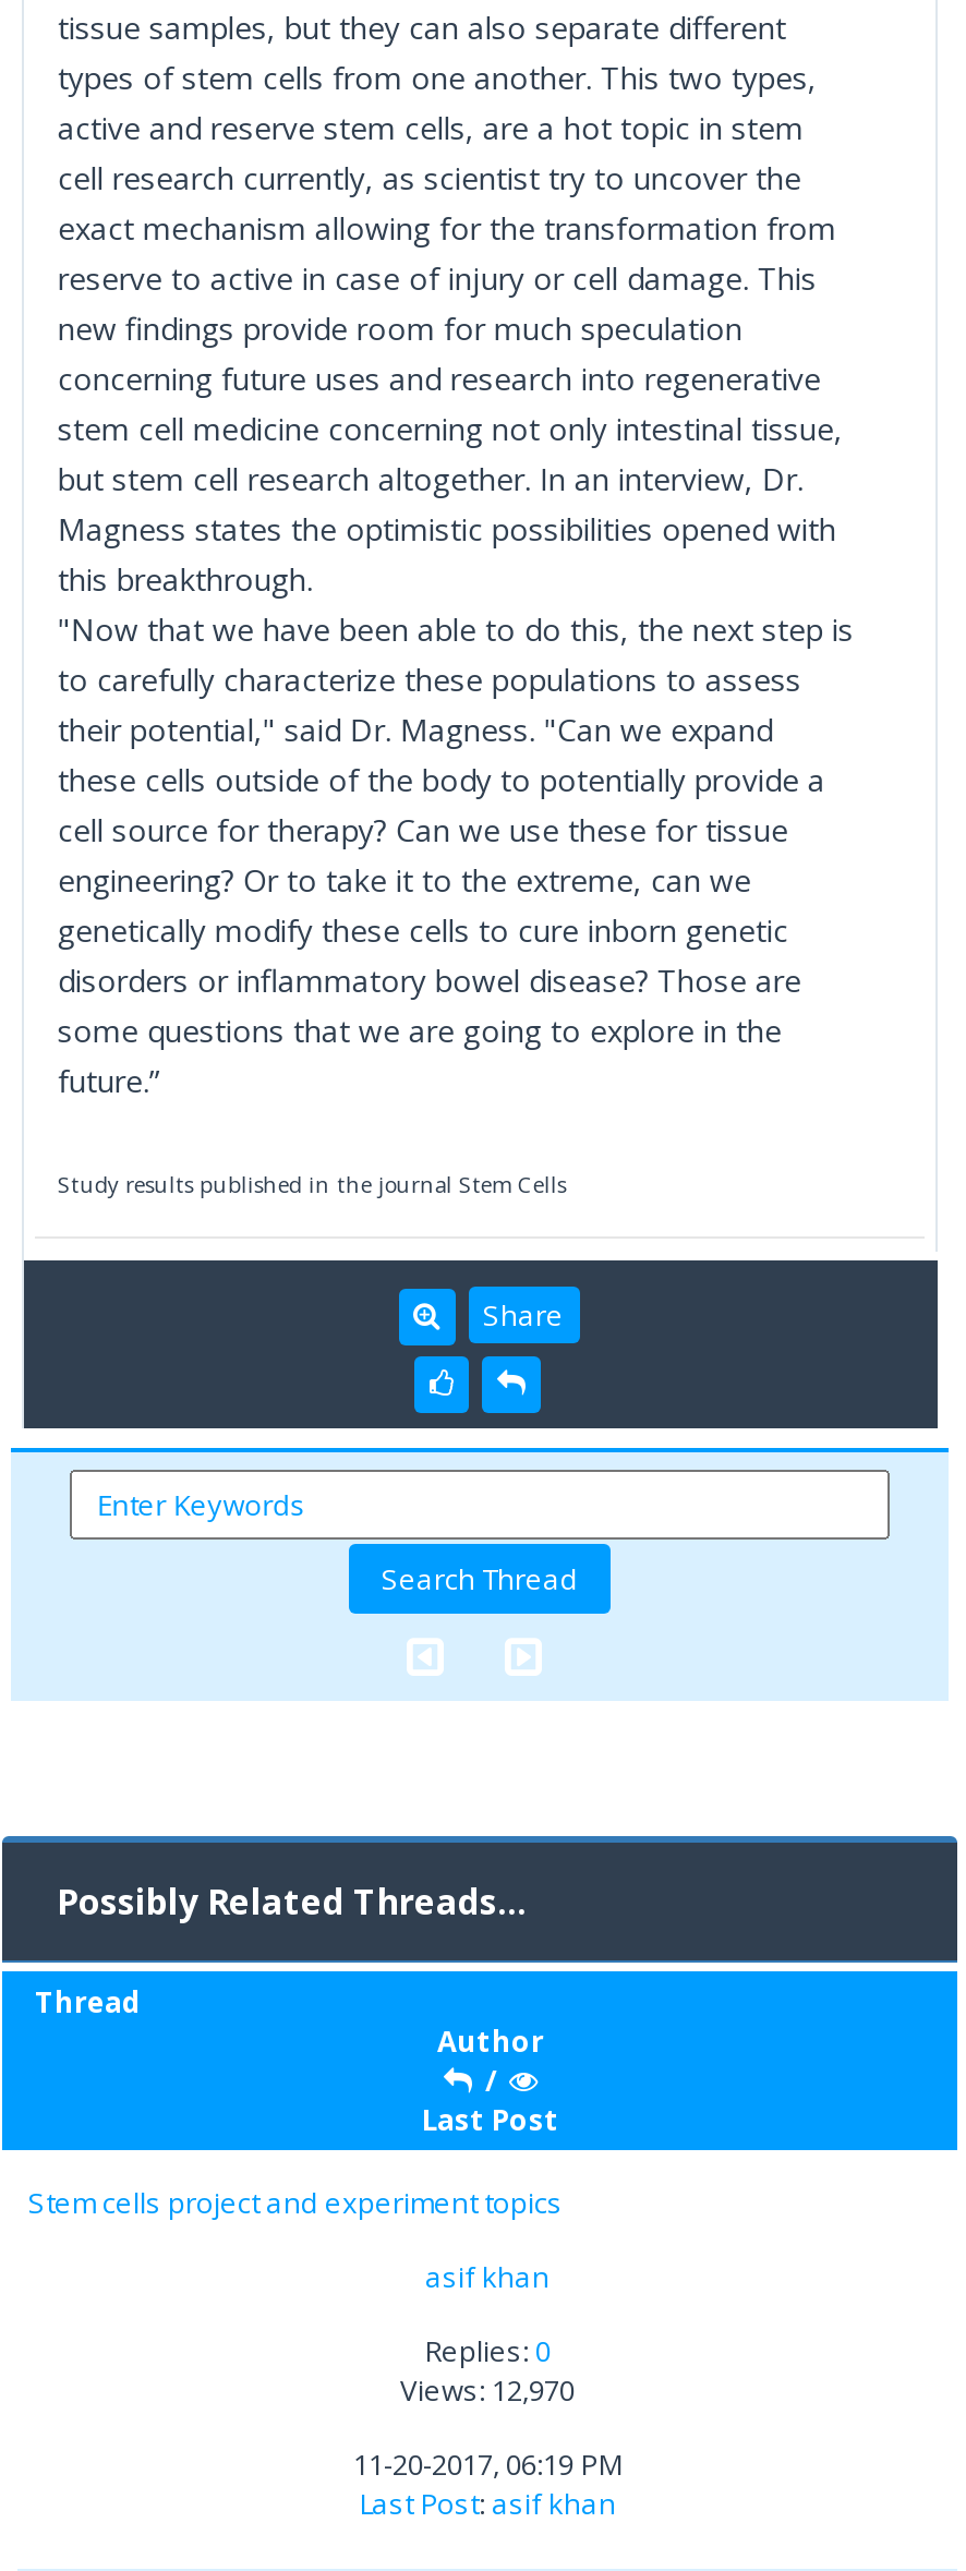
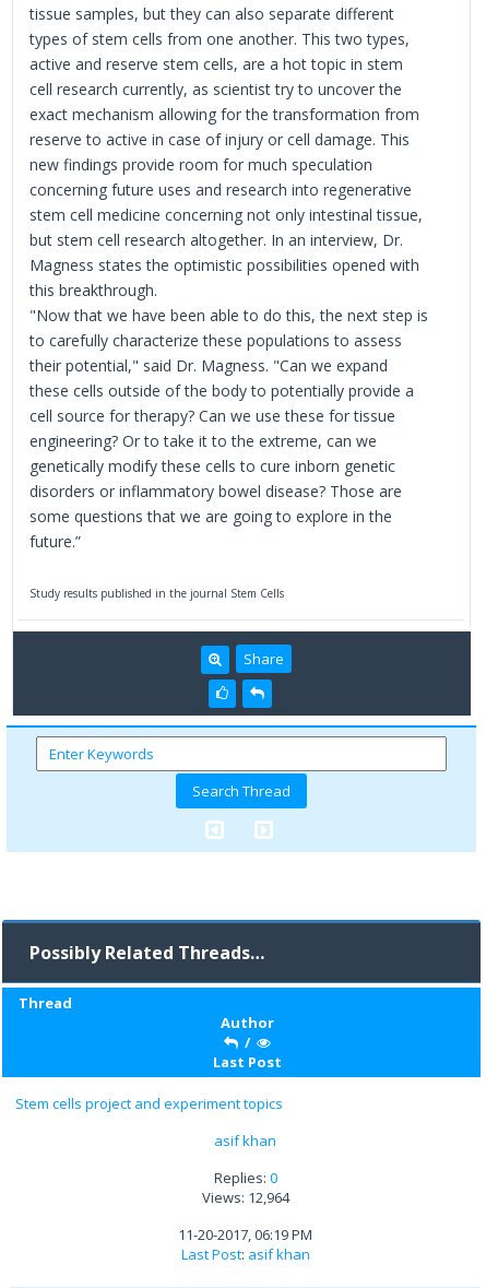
- Views: 12,970
+ Views: 12,964
